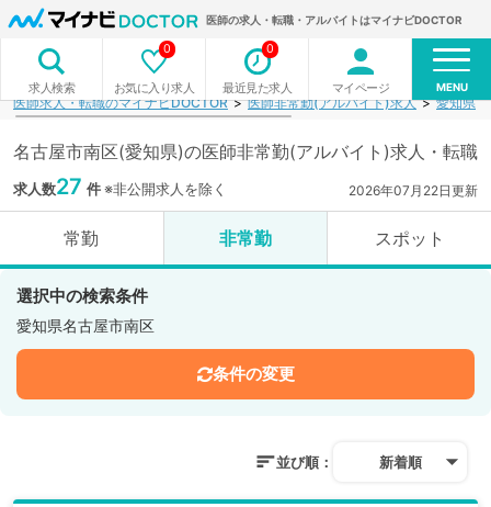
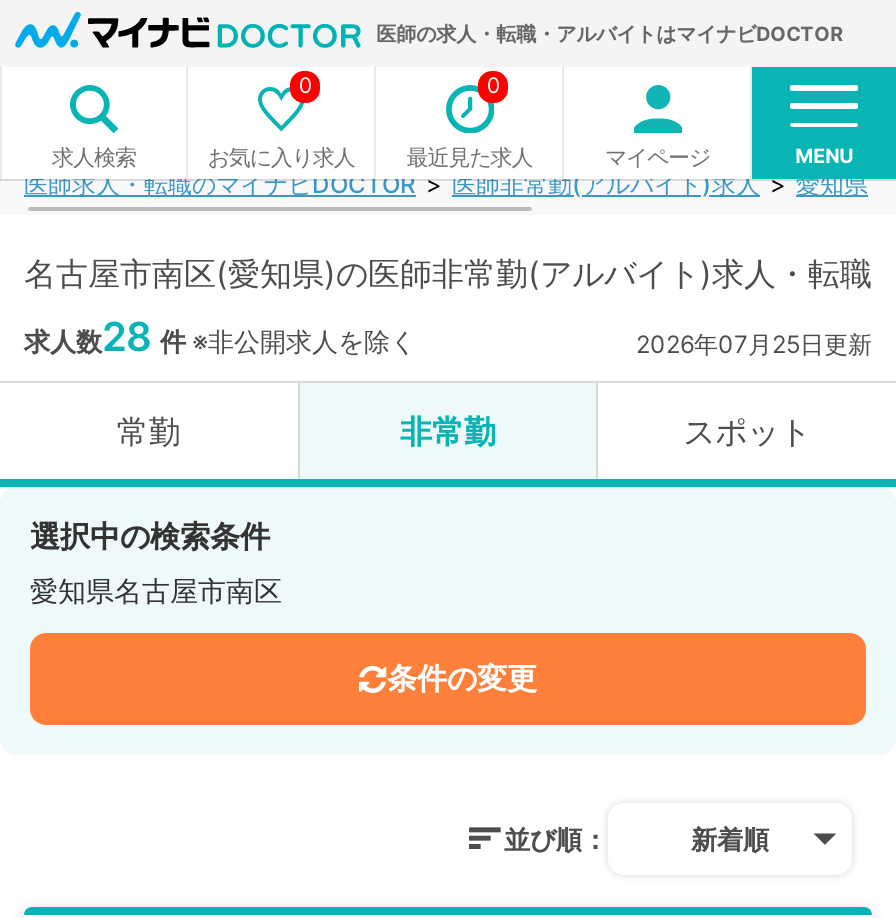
- 求人数27 件※非公開求人を除く
+ 求人数28 件※非公開求人を除く

- 2026年07月22日更新
+ 2026年07月25日更新
